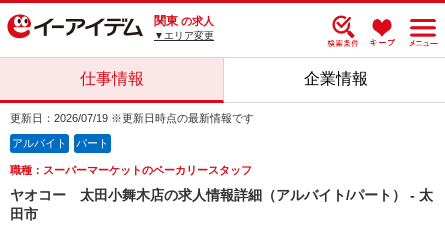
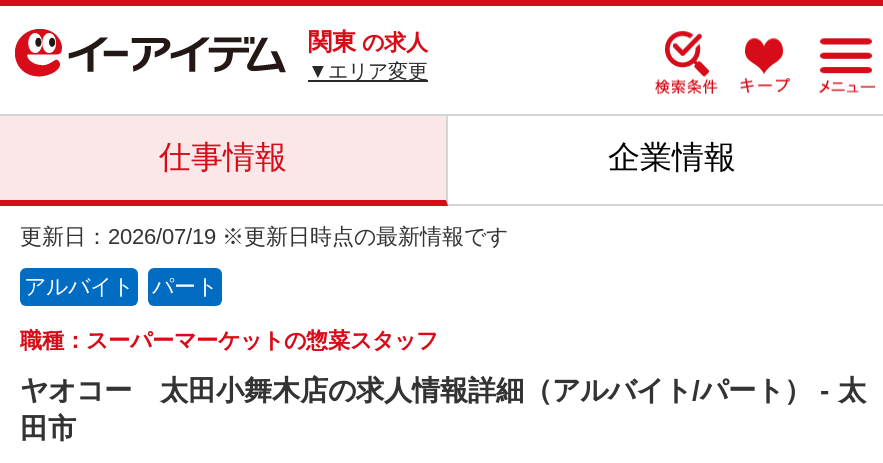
- 職種：スーパーマーケットのベーカリースタッフ
+ 職種：スーパーマーケットの惣菜スタッフ
